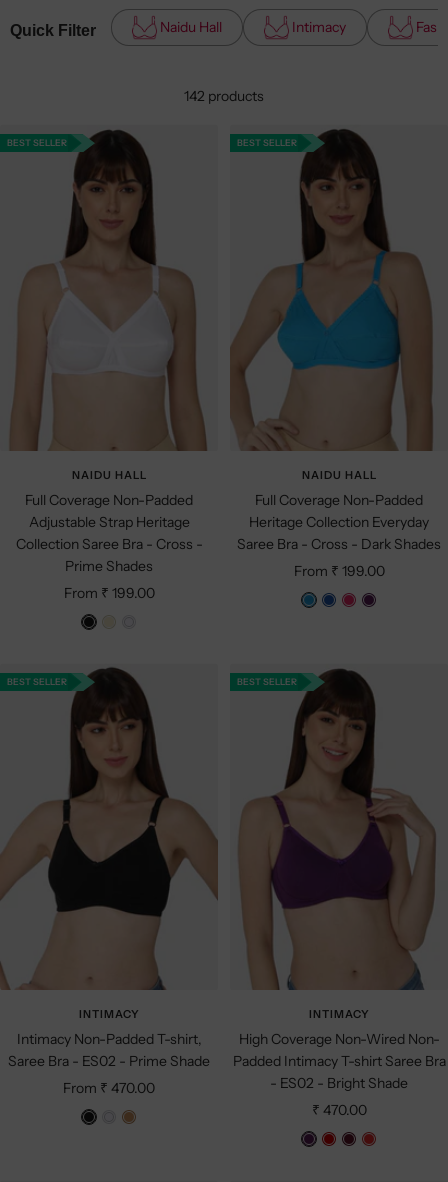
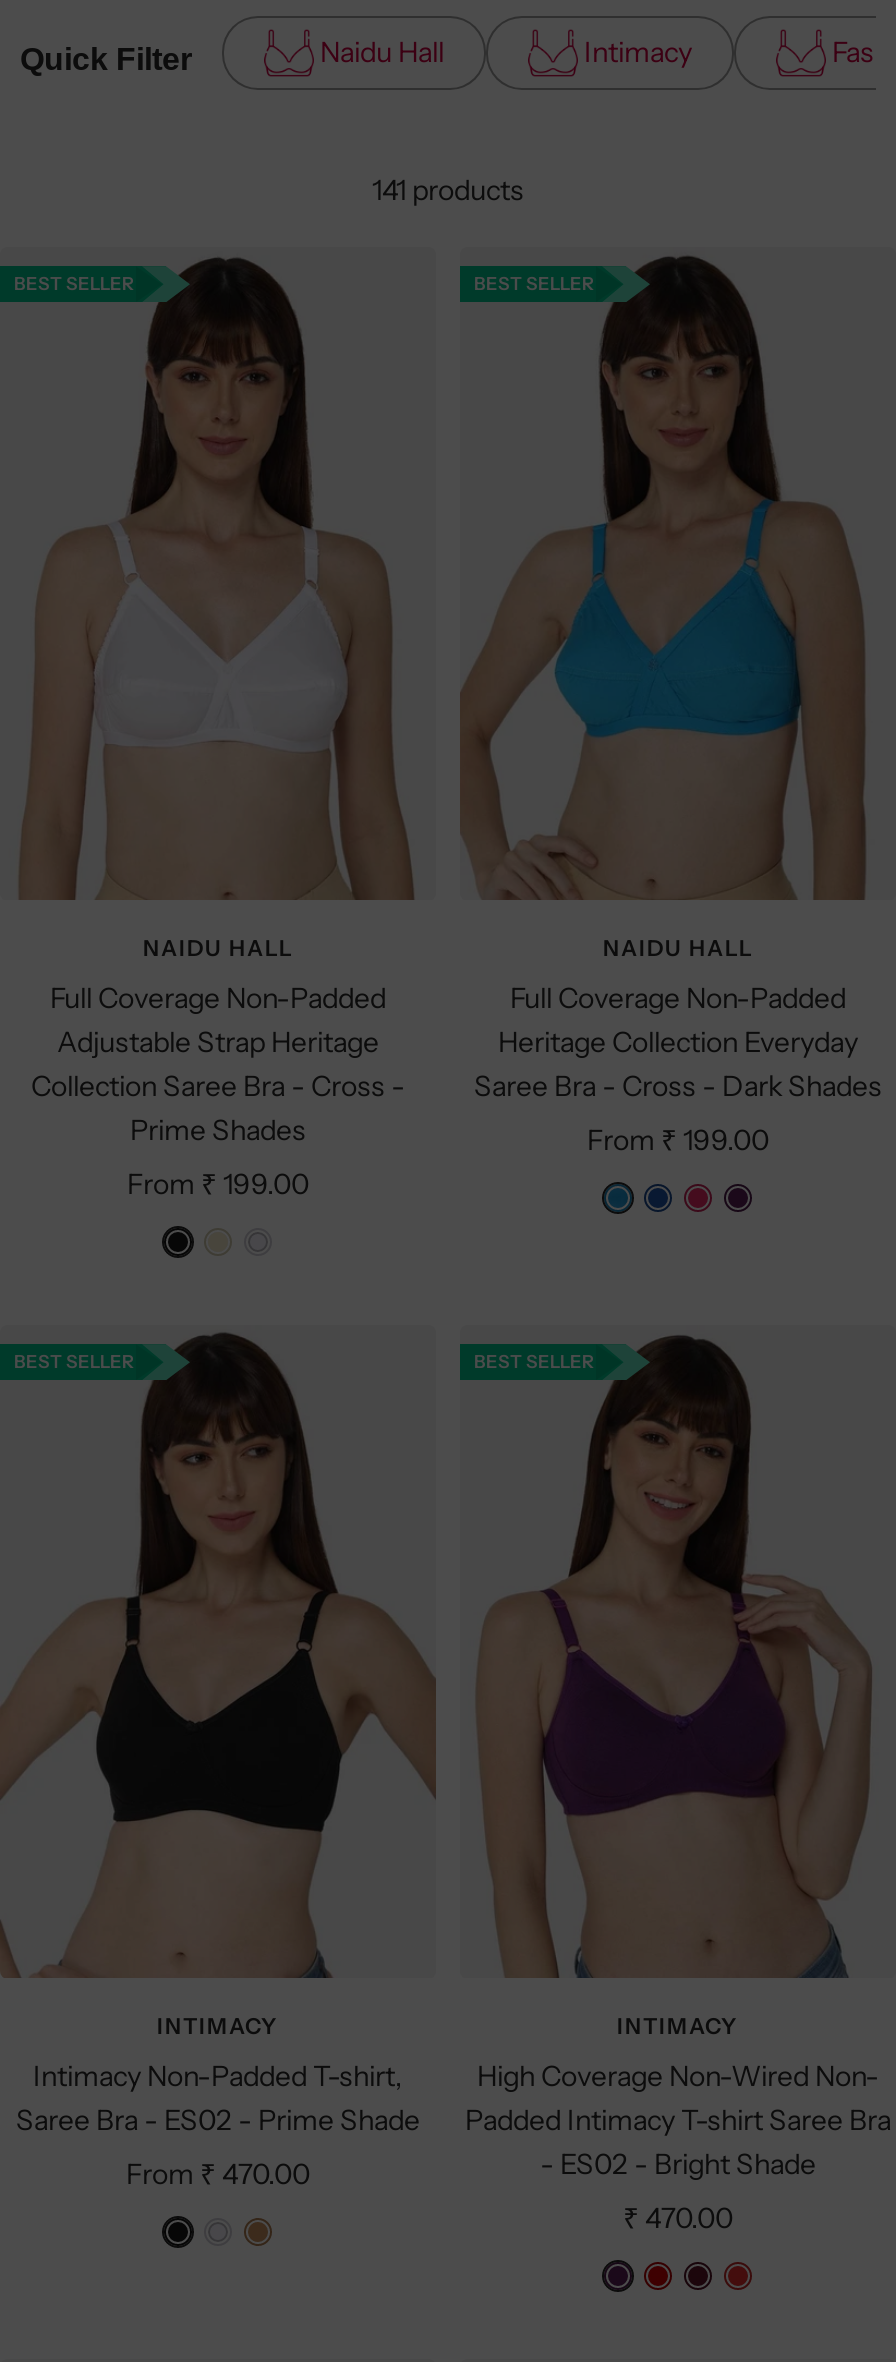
- 142 products
+ 141 products
